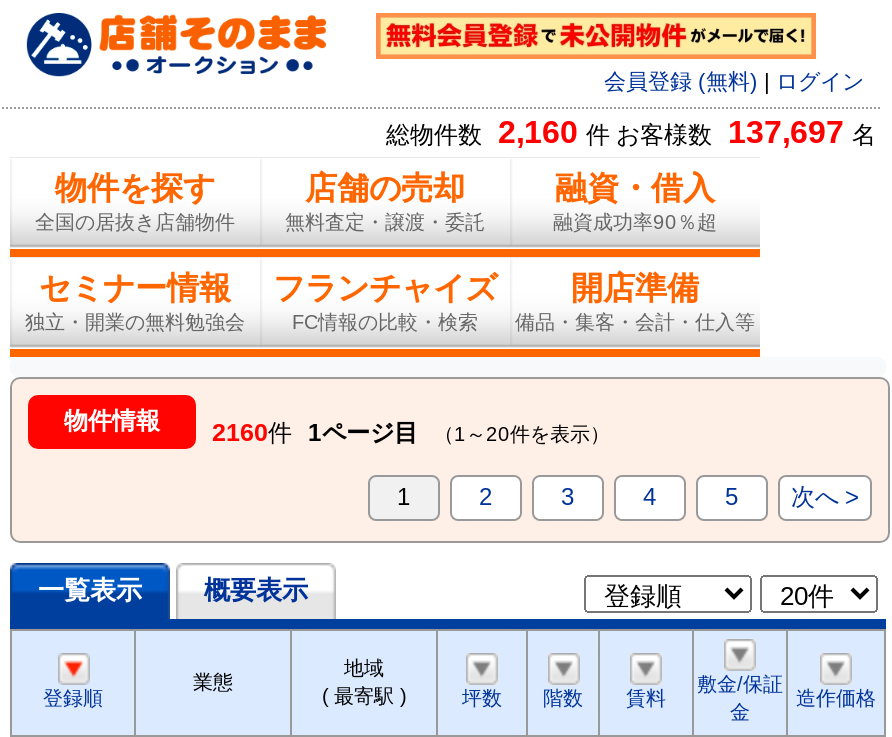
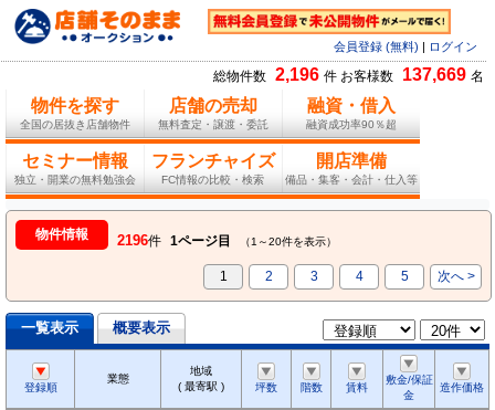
- 総物件数 2,160 件 お客様数 137,697 名
+ 総物件数 2,196 件 お客様数 137,669 名

- 物件情報 2160件 1ページ目 （1～20件を表示）
+ 物件情報 2196件 1ページ目 （1～20件を表示）
